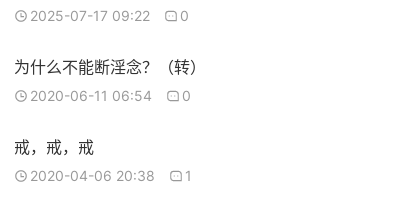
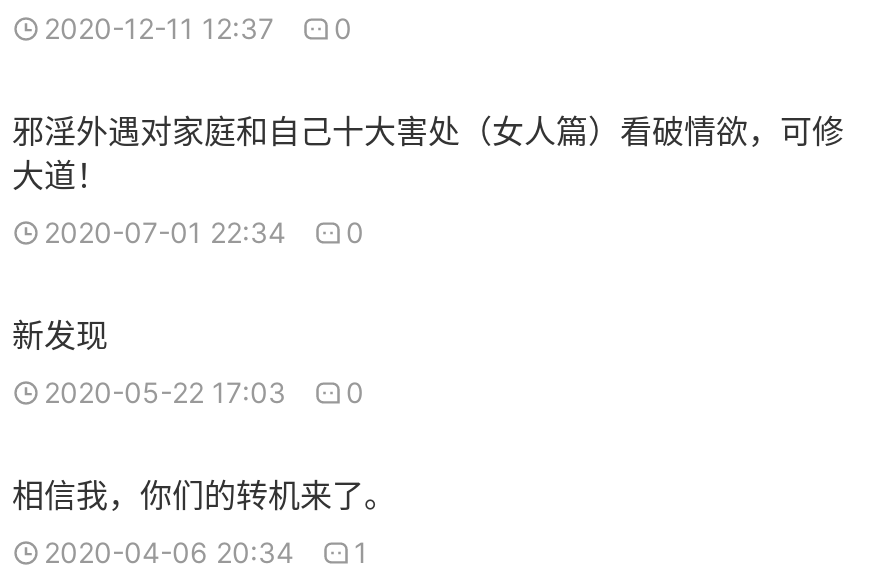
- 2025-07-17 09:22 0
+ 2020-12-11 12:37 0

- 为什么不能断淫念？（转）
+ 邪淫外遇对家庭和自己十大害处（女人篇）看破情欲，可修
+ 大道！

- 2020-06-11 06:54 0
+ 2020-07-01 22:34 0

- 戒，戒，戒
- 2020-04-06 20:38
+ 新发现
+ 2020-05-22 17:03
+ 0
+ 相信我，你们的转机来了。
+ 2020-04-06 20:34
